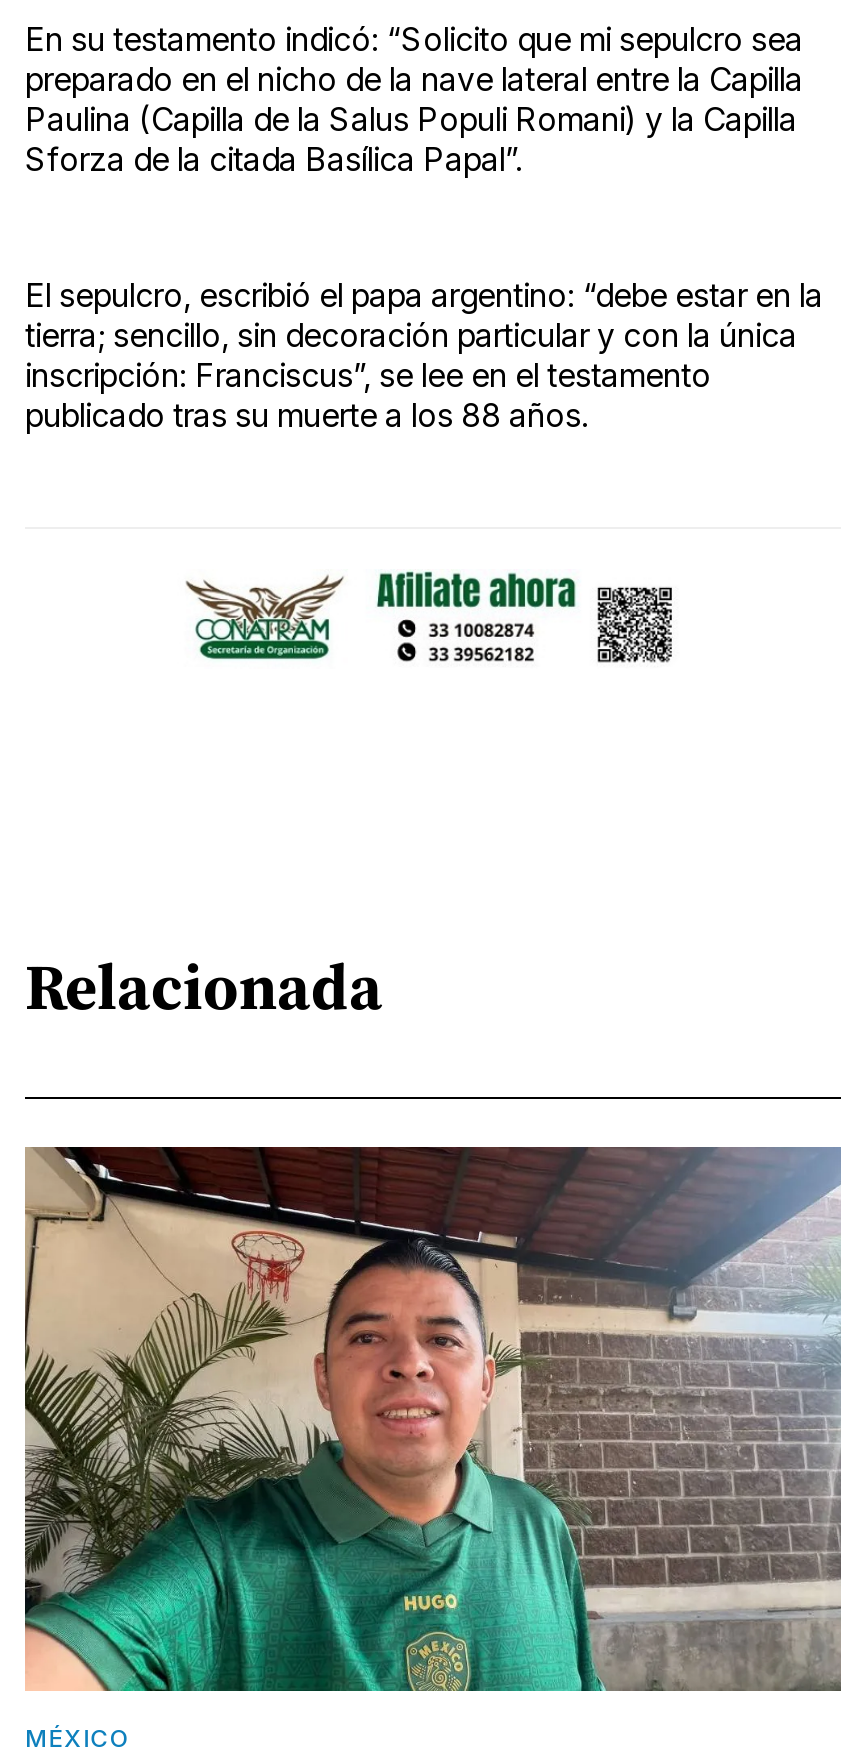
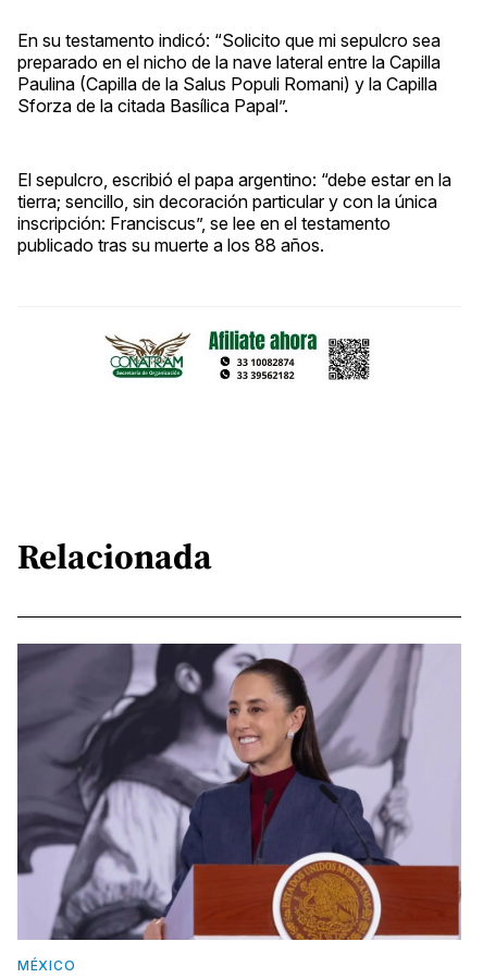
- [image]
+ [image]
